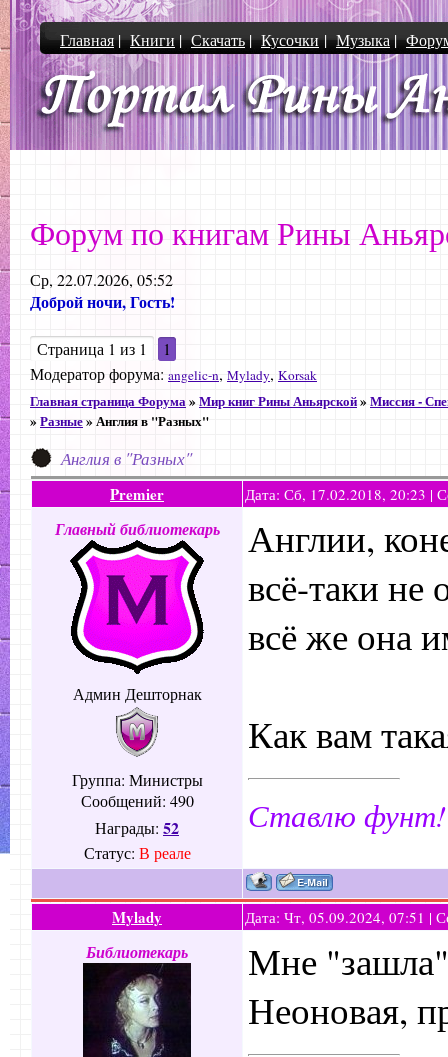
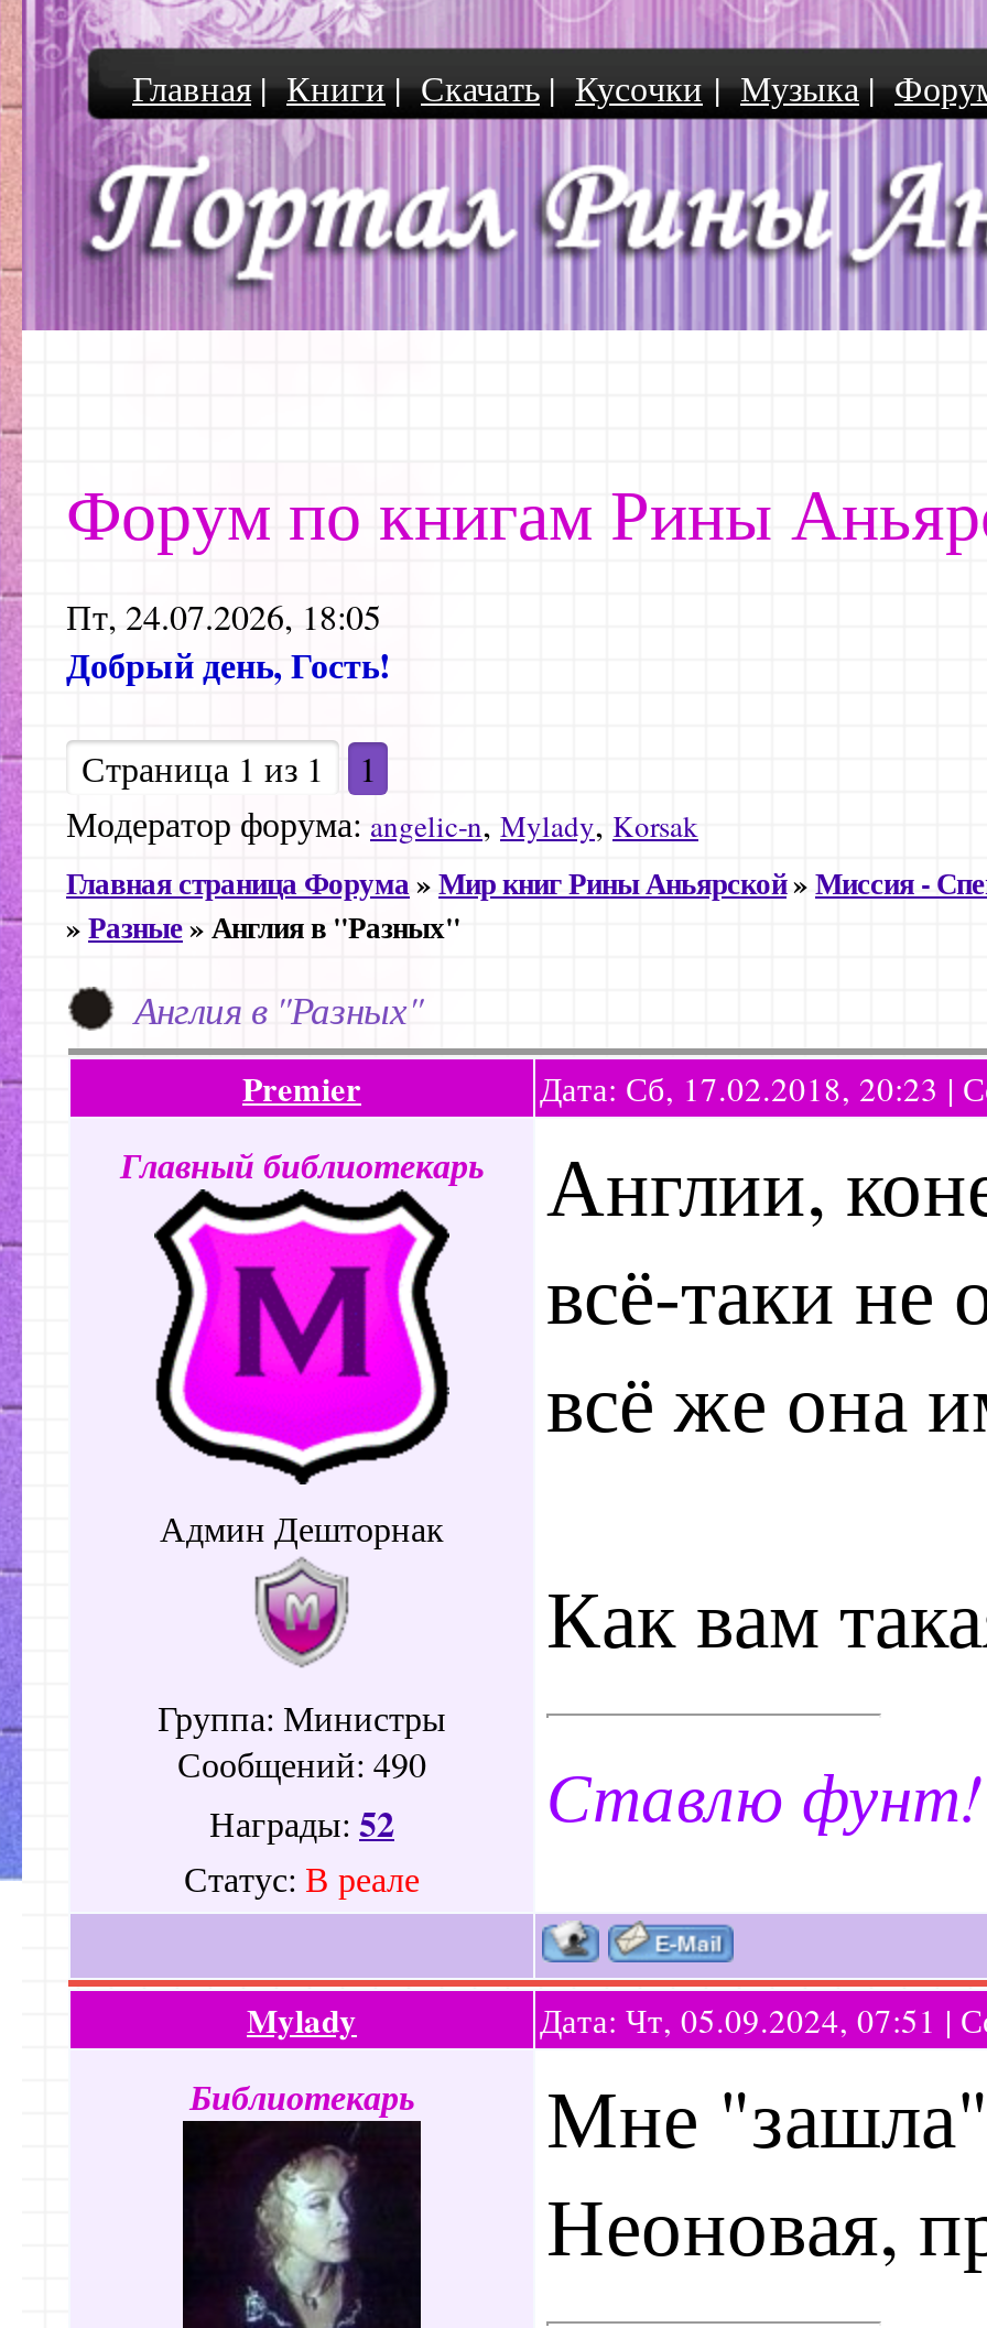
- Ср, 22.07.2026, 05:52
- Доброй ночи, Гость!
+ Пт, 24.07.2026, 18:05
+ Добрый день, Гость!
